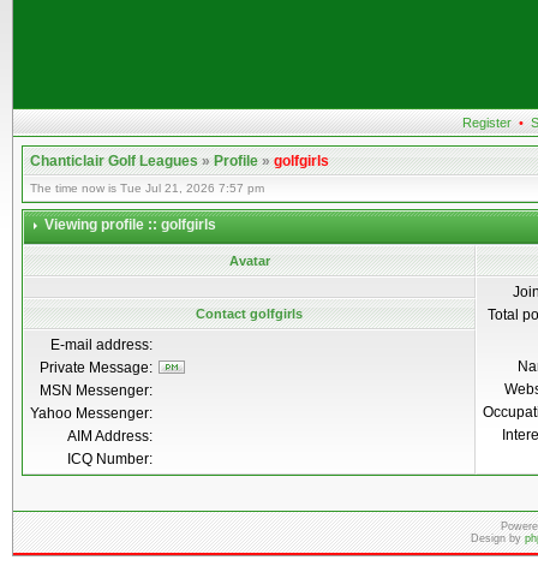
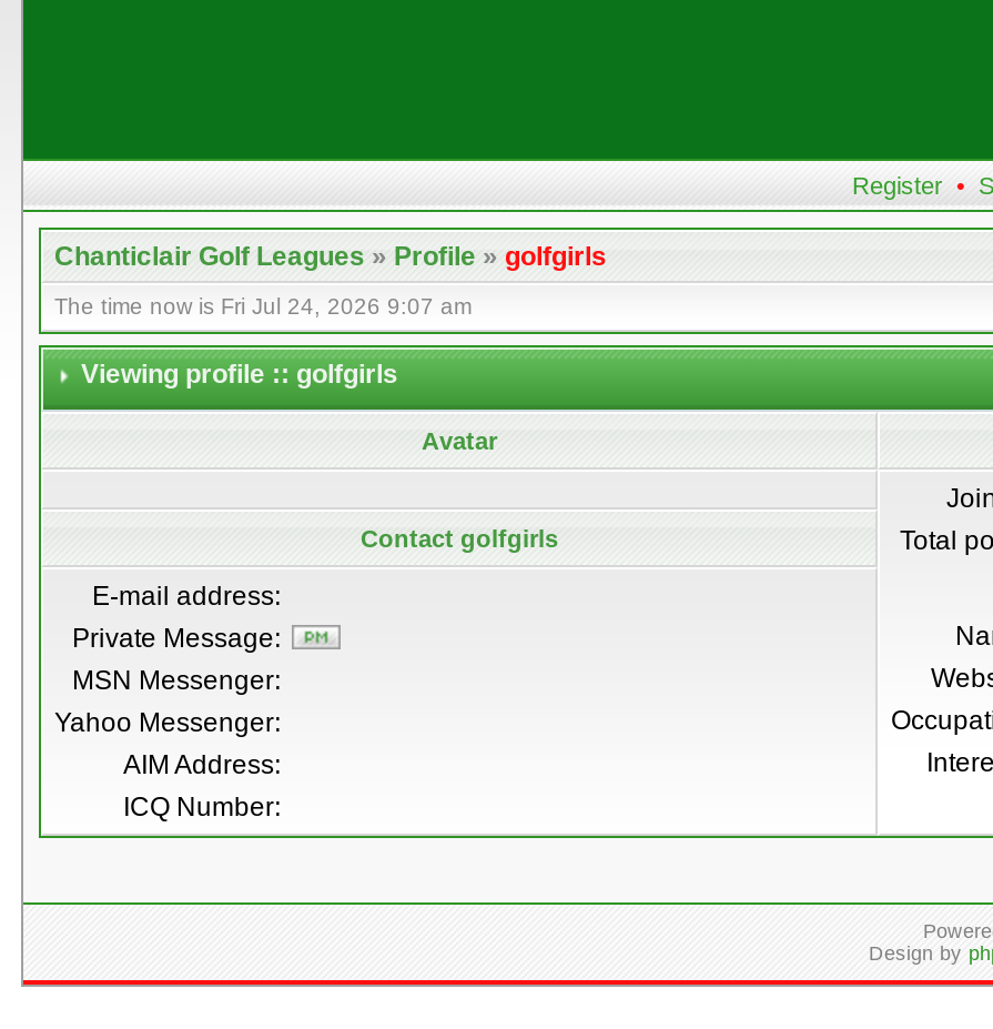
- The time now is Tue Jul 21, 2026 7:57 pm
+ The time now is Fri Jul 24, 2026 9:07 am
